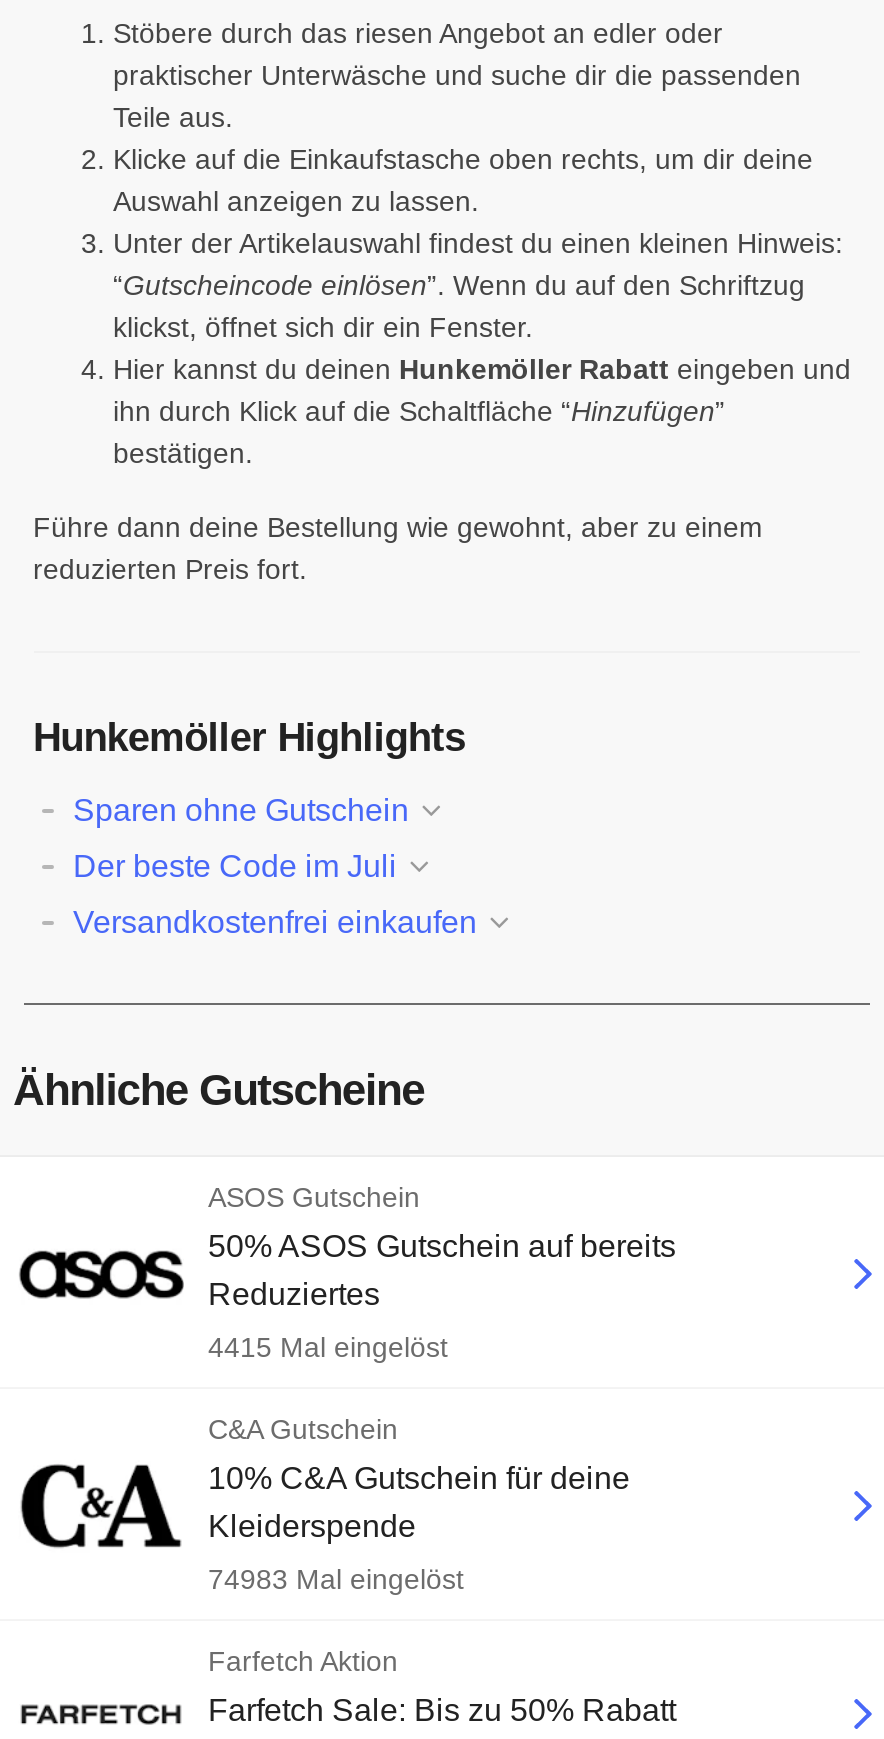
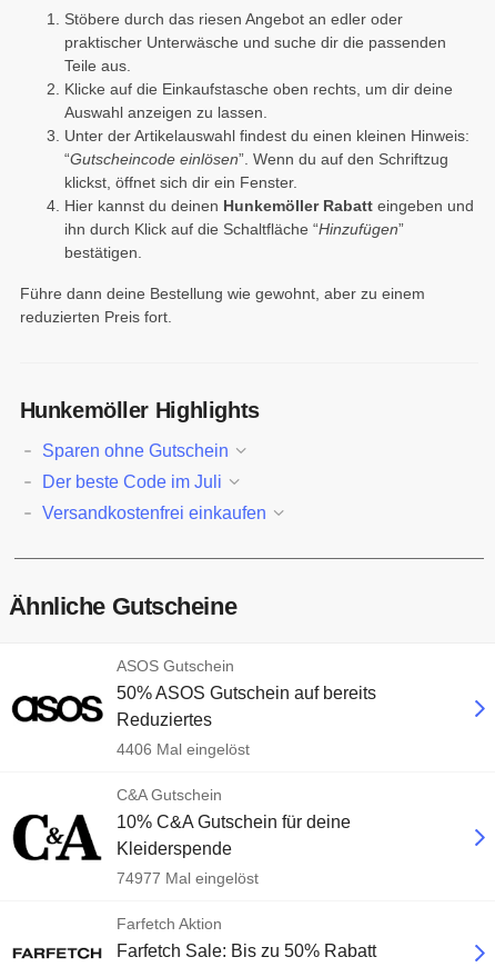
- 4415 Mal eingelöst
+ 4406 Mal eingelöst

- 74983 Mal eingelöst
+ 74977 Mal eingelöst
